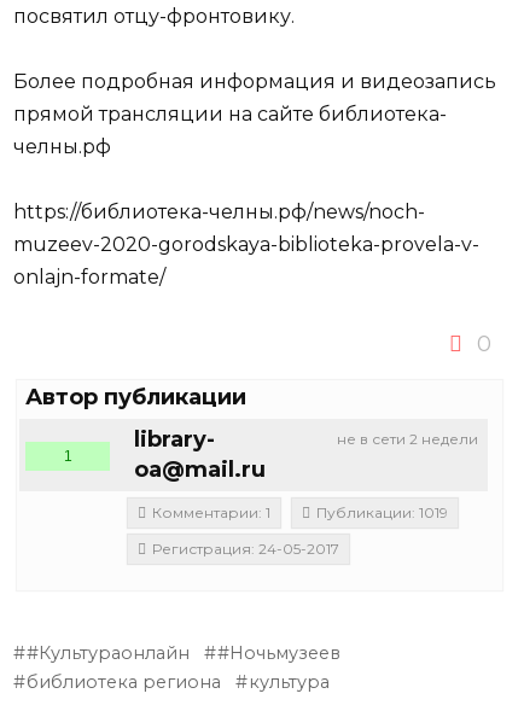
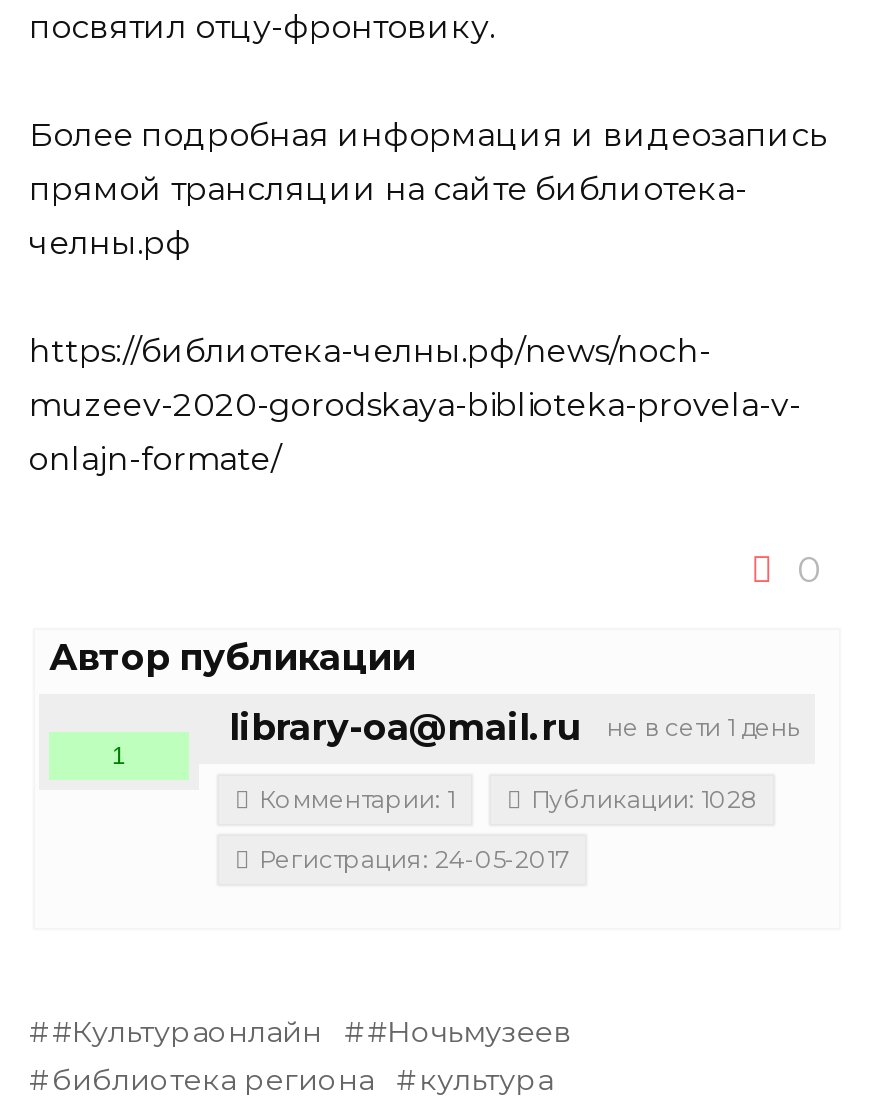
- не в сети 2 недели
- library-
- oa@mail.ru
+ не в сети 1 день
+ library-oa@mail.ru

- Публикации: 1019
+ Публикации: 1028
